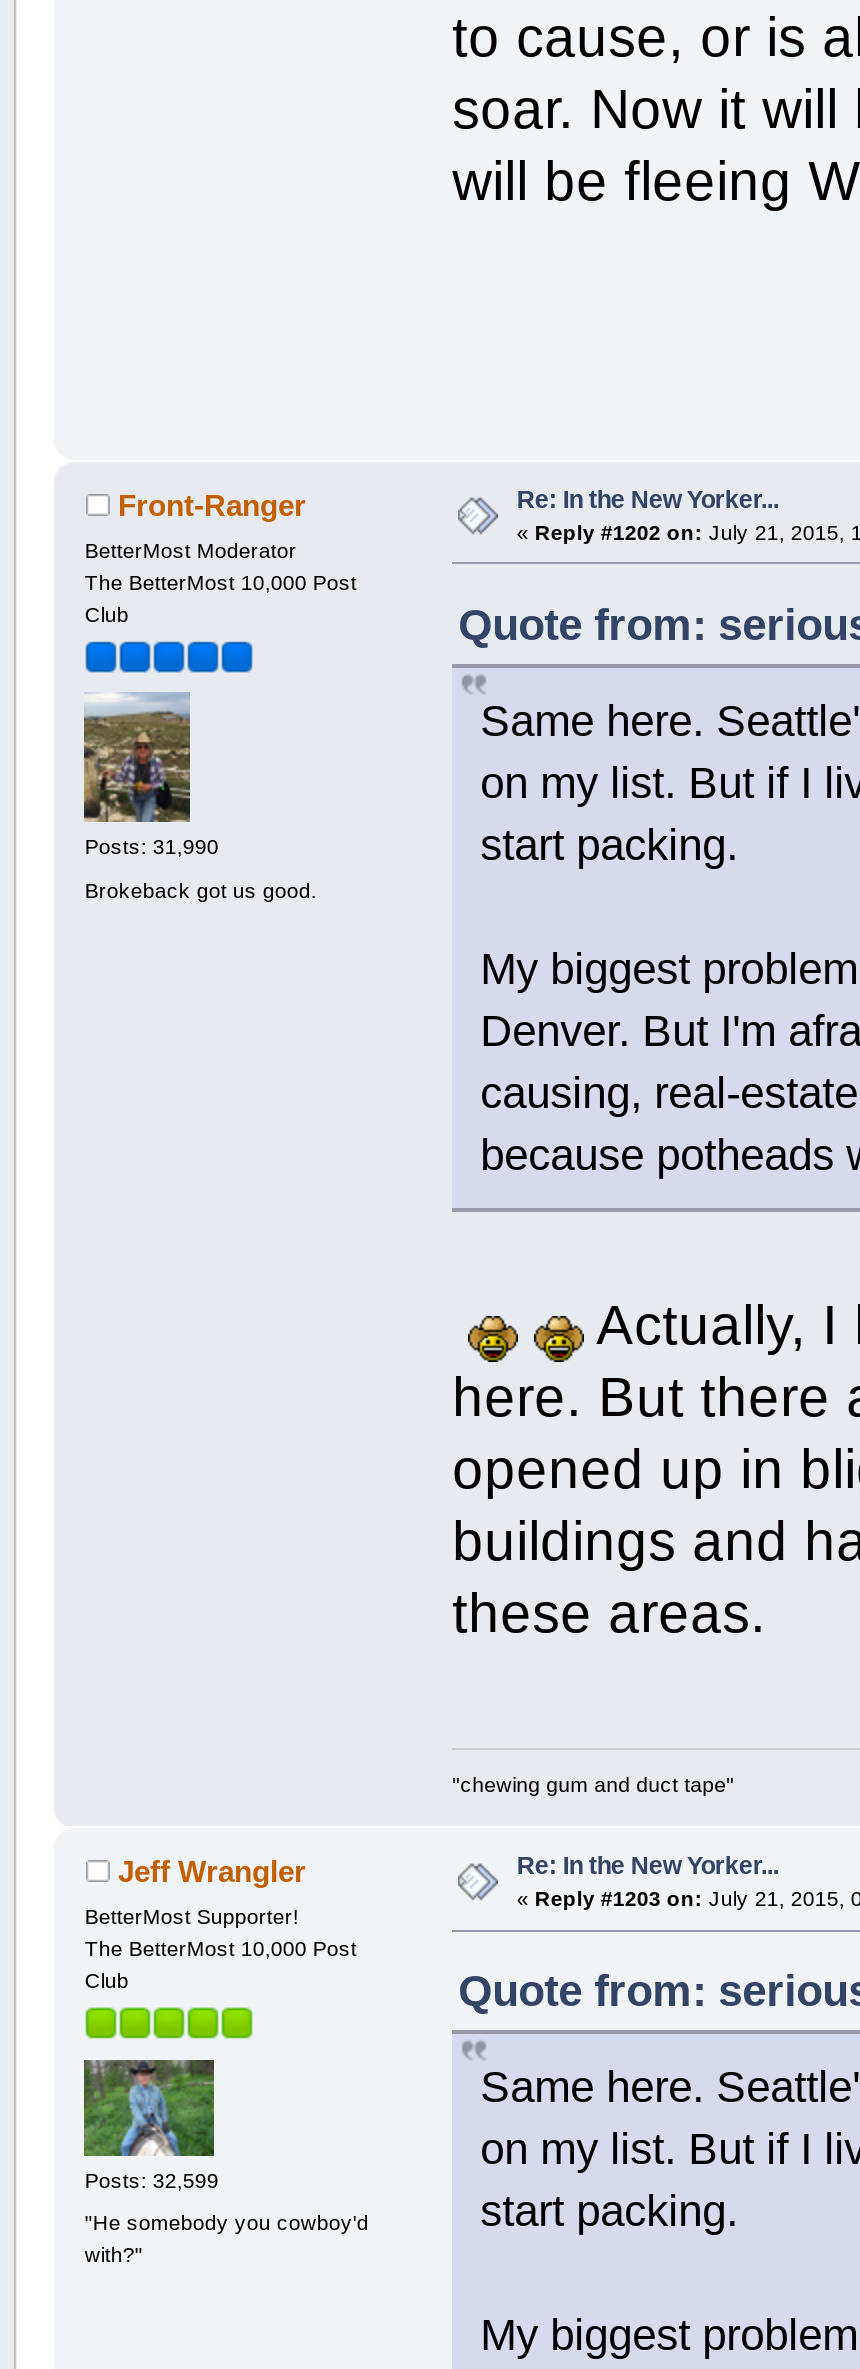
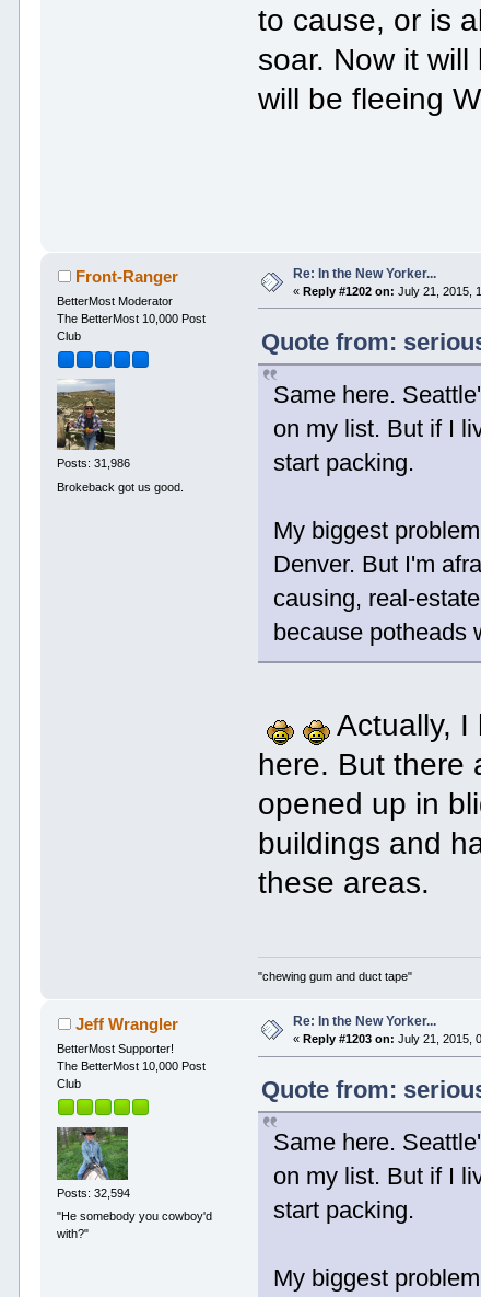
- Posts: 31,990
+ Posts: 31,986

- Posts: 32,599
+ Posts: 32,594
